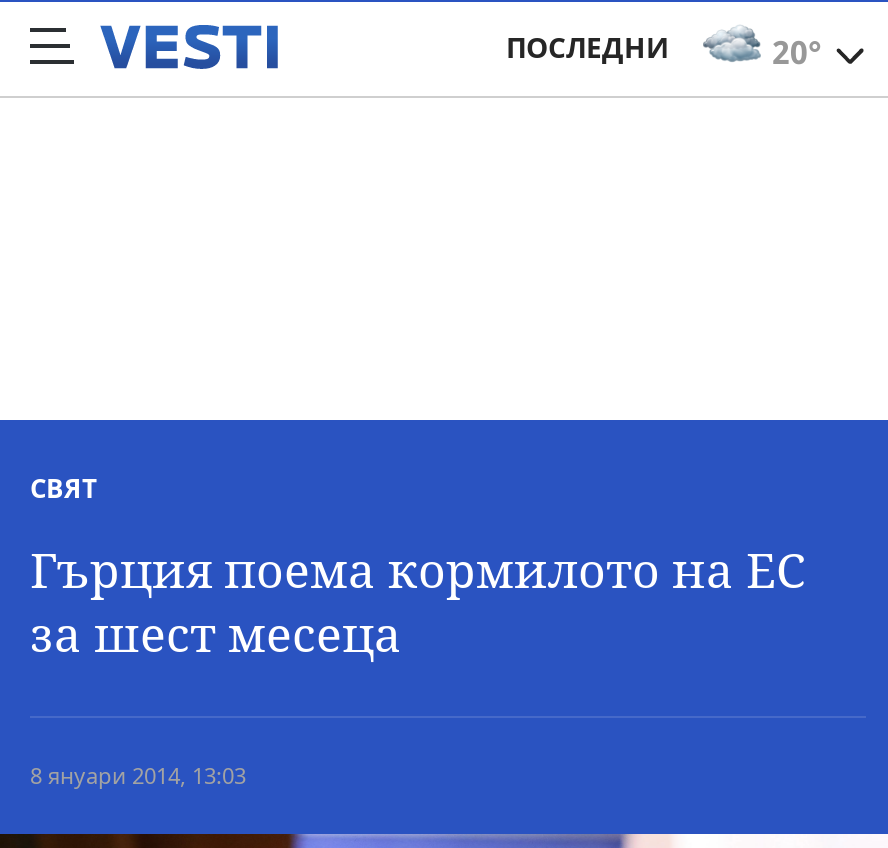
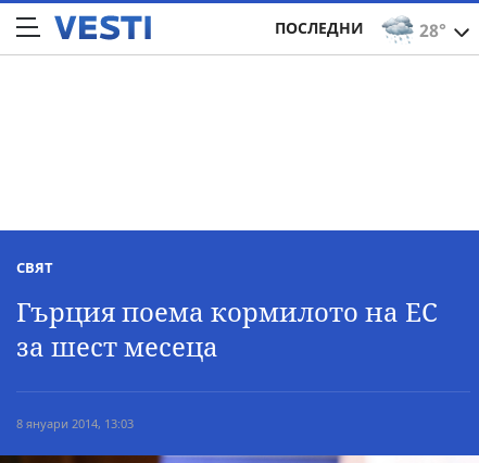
- 20°
+ 28°
